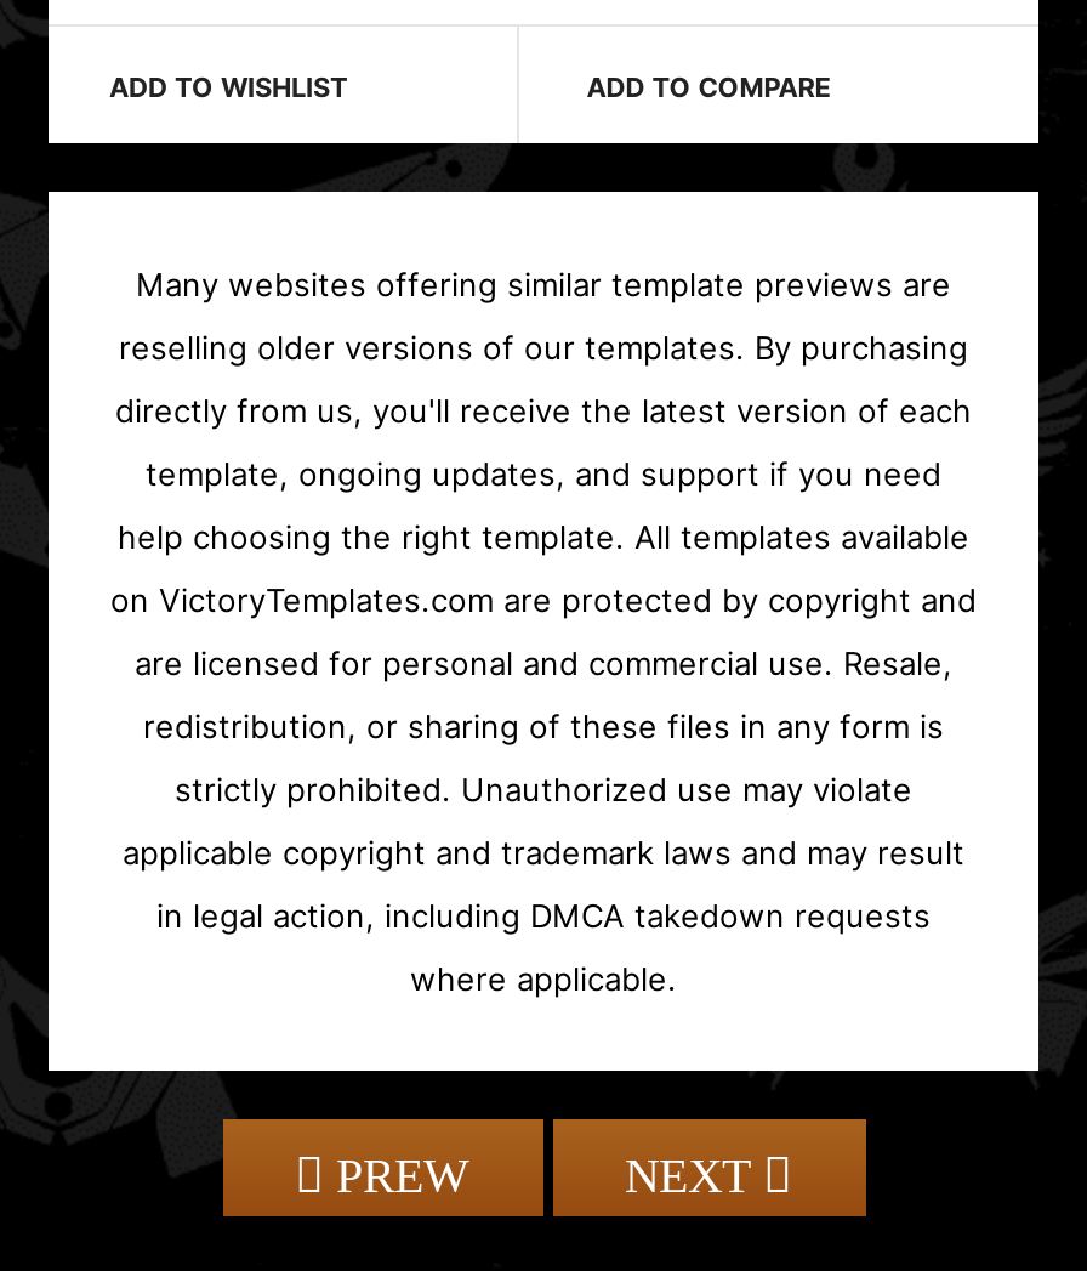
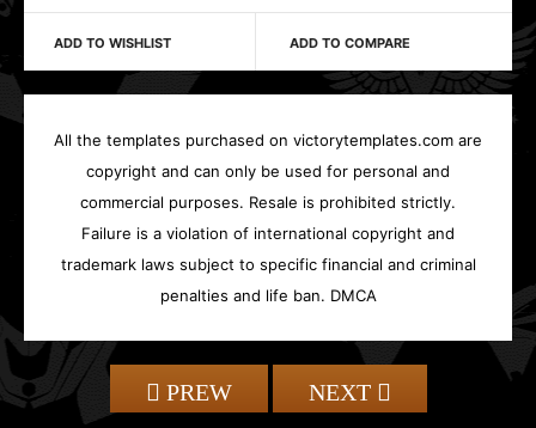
- Many websites offering similar template previews are
- reselling older versions of our templates. By purchasing
- directly from us, you'll receive the latest version of each
- template, ongoing updates, and support if you need
- help choosing the right template. All templates available
- on VictoryTemplates.com are protected by copyright and
- are licensed for personal and commercial use. Resale,
- redistribution, or sharing of these files in any form is
- strictly prohibited. Unauthorized use may violate
- applicable copyright and trademark laws and may result
- in legal action, including DMCA takedown requests
- where applicable.
+ All the templates purchased on victorytemplates.com are
+ copyright and can only be used for personal and
+ commercial purposes. Resale is prohibited strictly.
+ Failure is a violation of international copyright and
+ trademark laws subject to specific financial and criminal
+ penalties and life ban. DMCA
